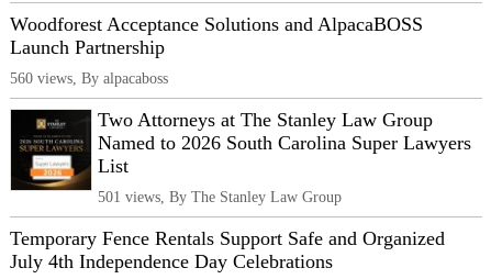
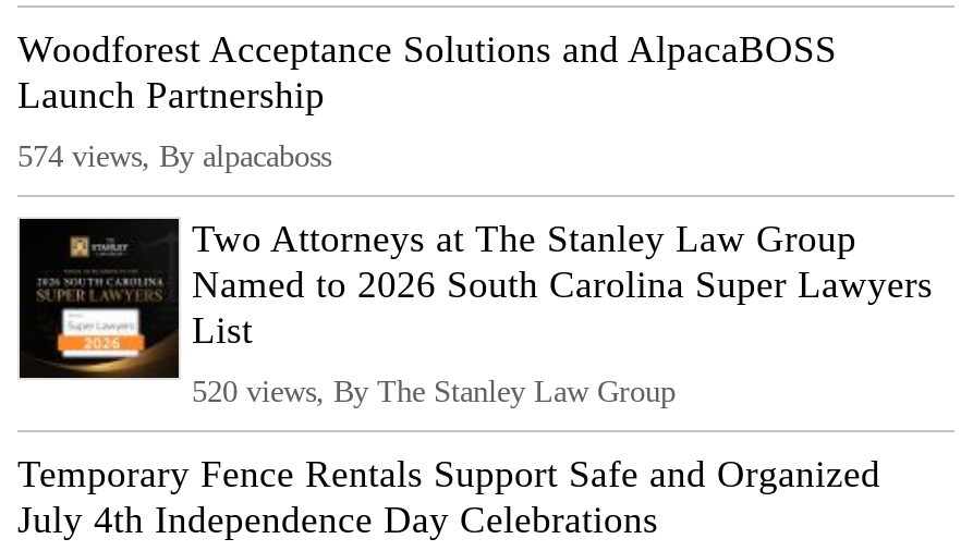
- 560 views, By alpacaboss
+ 574 views, By alpacaboss

- 501 views, By The Stanley Law Group
+ 520 views, By The Stanley Law Group
